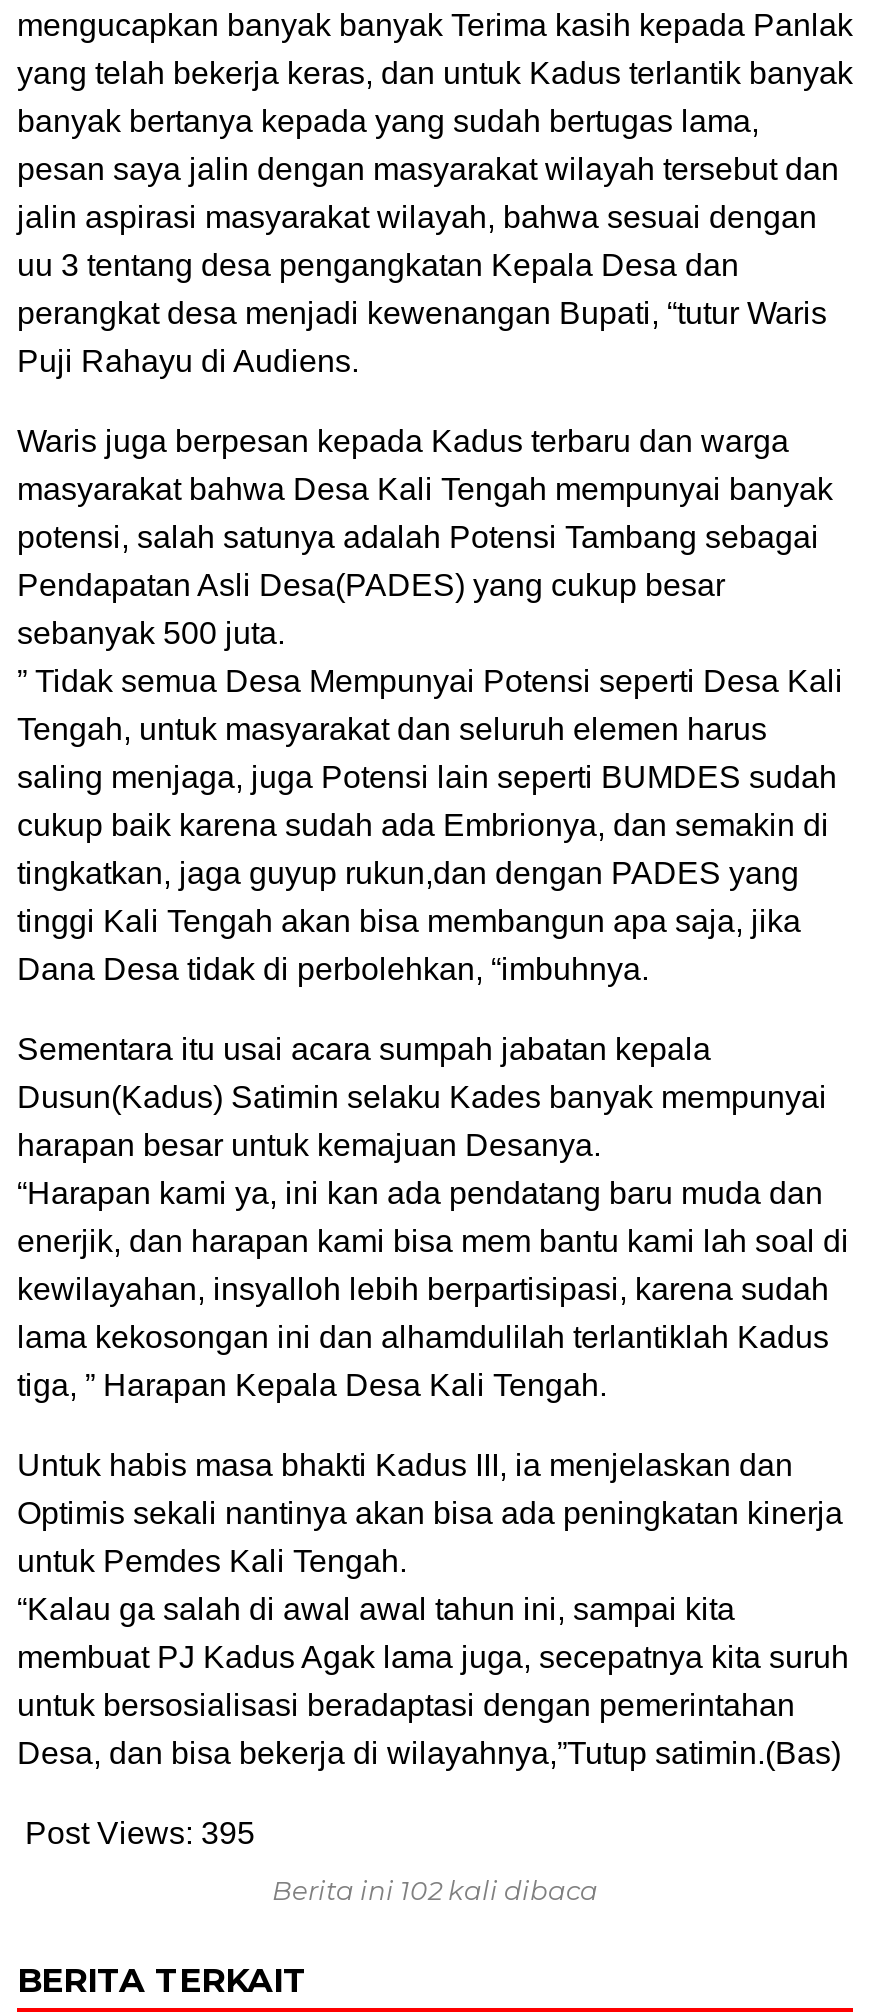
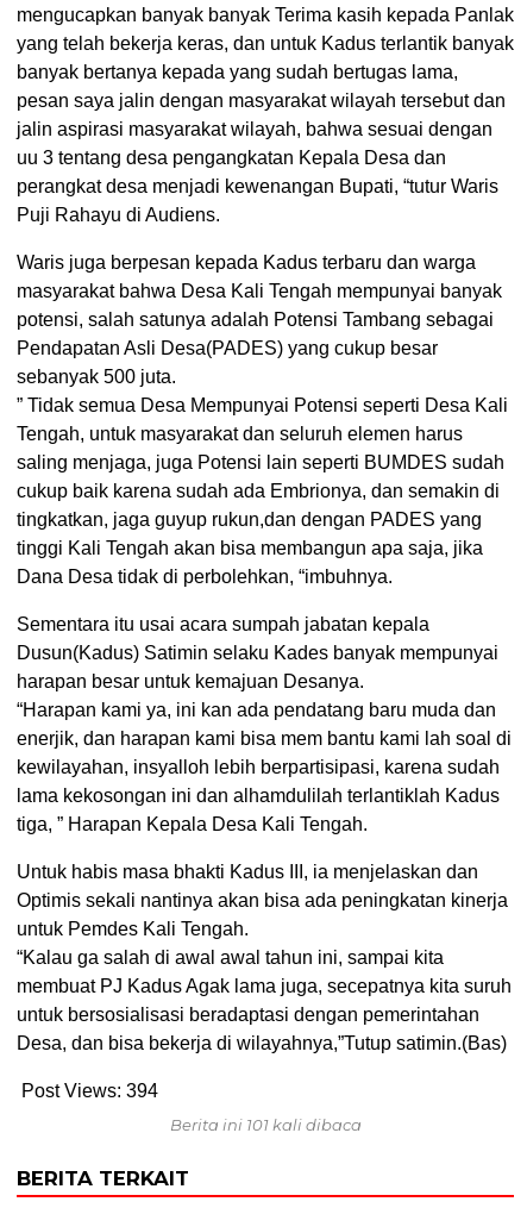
- Post Views: 395
+ Post Views: 394

- Berita ini 102 kali dibaca
+ Berita ini 101 kali dibaca
